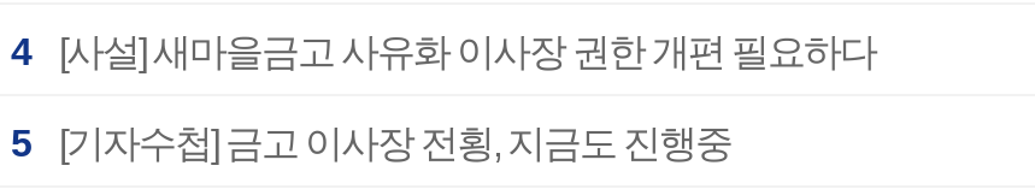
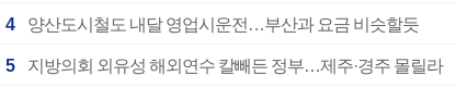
- [사설] 새마을금고 사유화 이사장 권한 개편 필요하다
+ 양산도시철도 내달 영업시운전…부산과 요금 비슷할듯

- [기자수첩] 금고 이사장 전횡, 지금도 진행중
+ 지방의회 외유성 해외연수 칼빼든 정부…제주·경주 몰릴라
